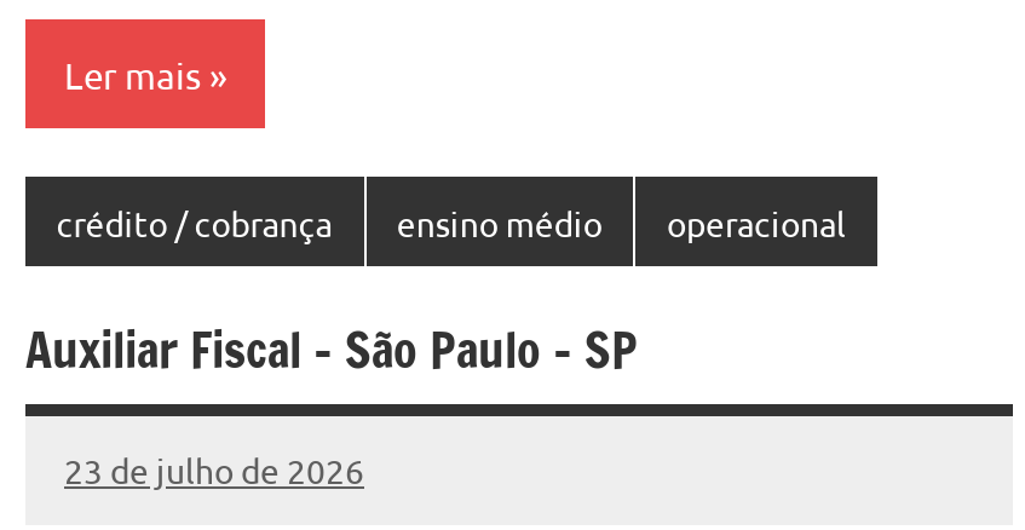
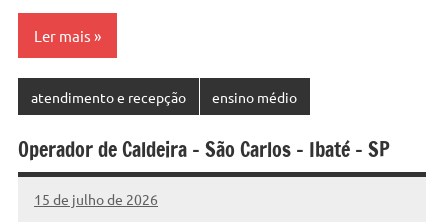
- operacional
- Auxiliar Fiscal – São Paulo – SP
- 23 de julho de 2026
+ Operador de Caldeira – São Carlos – Ibaté – SP
+ 15 de julho de 2026

- crédito / cobrança
+ atendimento e recepção
